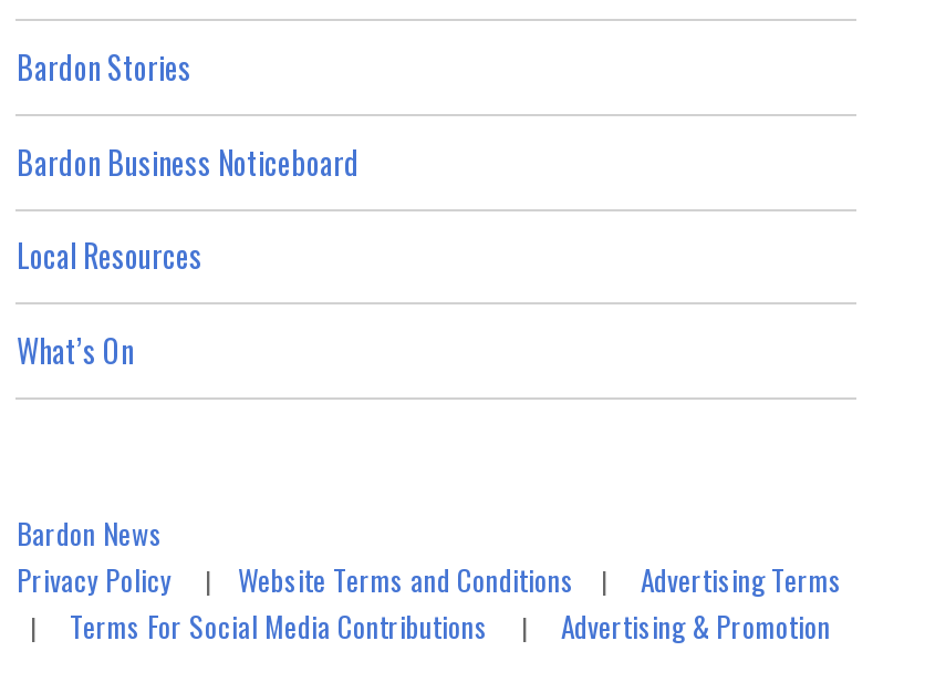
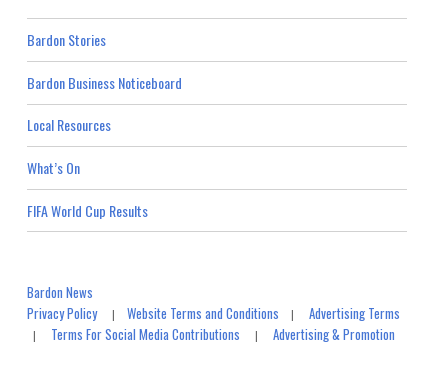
+ FIFA World Cup Results
